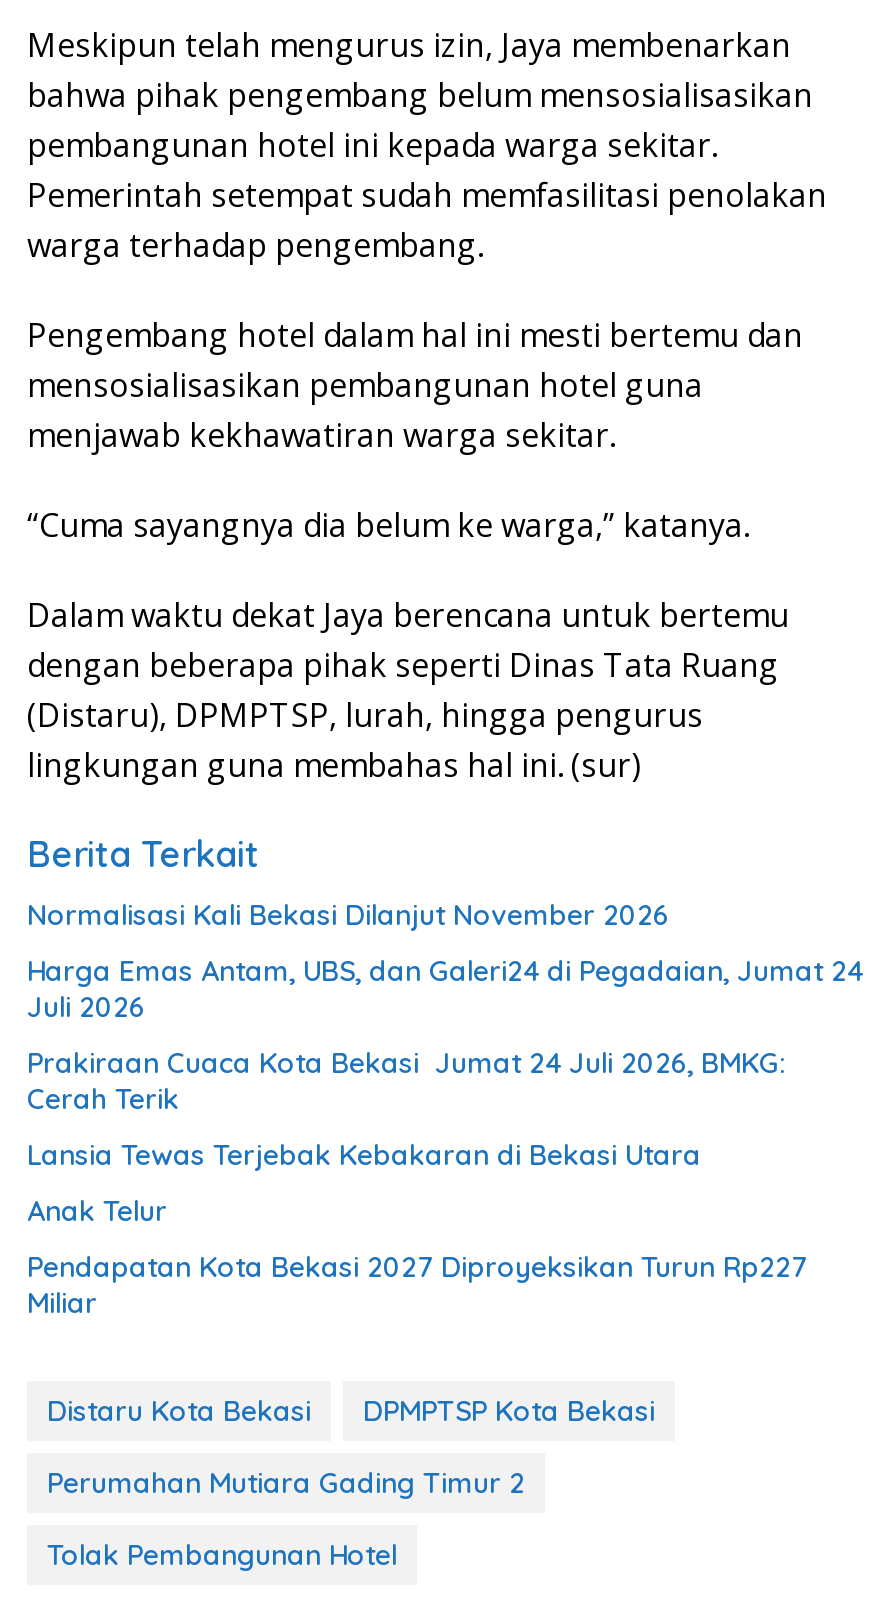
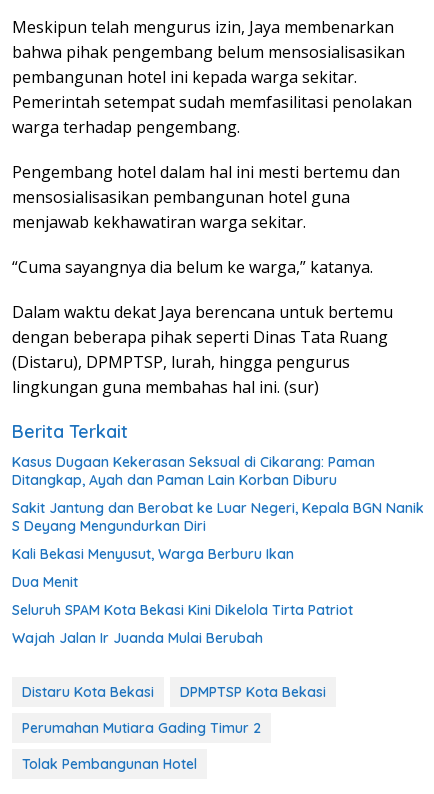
- Normalisasi Kali Bekasi Dilanjut November 2026
+ Kasus Dugaan Kekerasan Seksual di Cikarang: Paman
+ Ditangkap, Ayah dan Paman Lain Korban Diburu

- Harga Emas Antam, UBS, dan Galeri24 di Pegadaian, Jumat 24
- Juli 2026
+ Sakit Jantung dan Berobat ke Luar Negeri, Kepala BGN Nanik
+ S Deyang Mengundurkan Diri

- Prakiraan Cuaca Kota Bekasi Jumat 24 Juli 2026, BMKG:
- Cerah Terik
+ Kali Bekasi Menyusut, Warga Berburu Ikan

- Lansia Tewas Terjebak Kebakaran di Bekasi Utara
+ Dua Menit

- Anak Telur
+ Seluruh SPAM Kota Bekasi Kini Dikelola Tirta Patriot

- Pendapatan Kota Bekasi 2027 Diproyeksikan Turun Rp227
- Miliar
+ Wajah Jalan Ir Juanda Mulai Berubah
